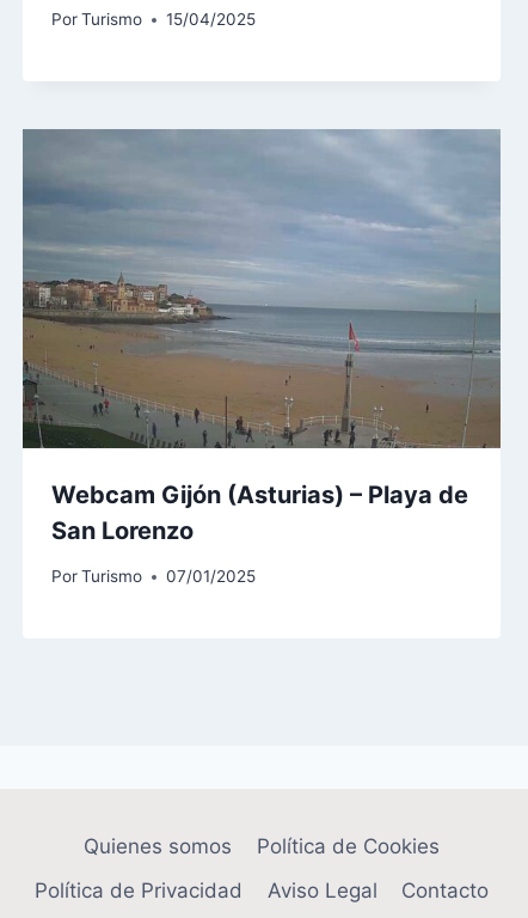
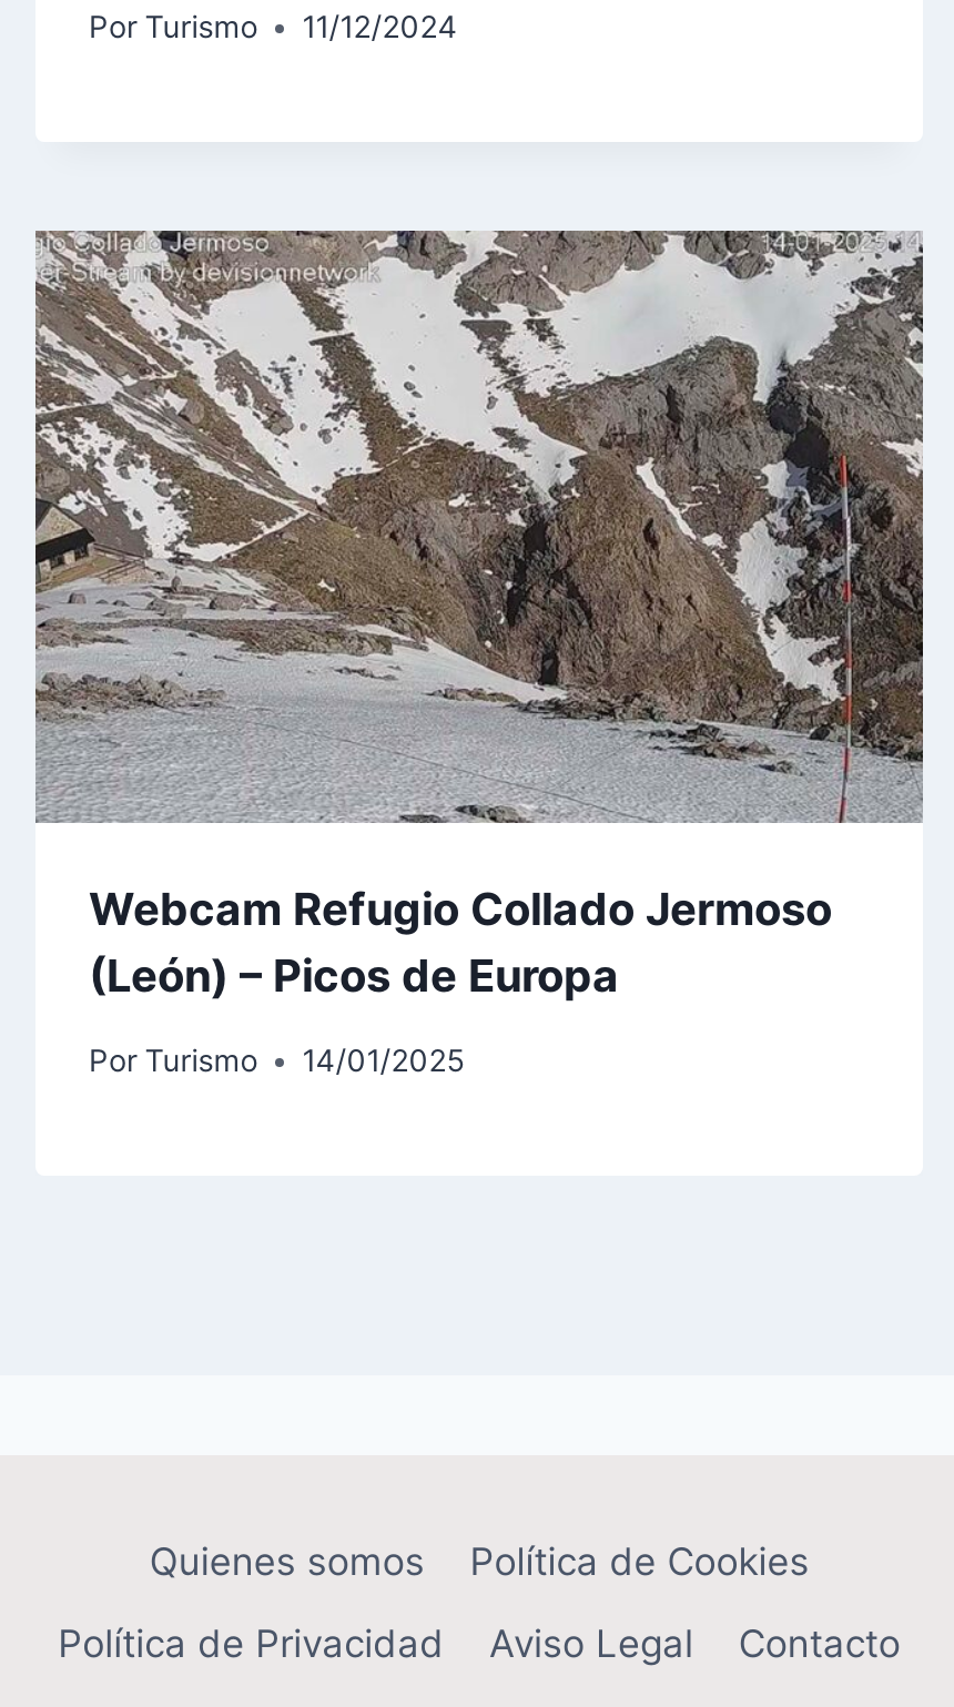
- Por Turismo 15/04/2025
+ Por Turismo 11/12/2024

- [image]
- Webcam Gijón (Asturias) – Playa de
- San Lorenzo
+ [image]
+ Webcam Refugio Collado Jermoso
+ (León) – Picos de Europa

- Por Turismo 07/01/2025
+ Por Turismo 14/01/2025
